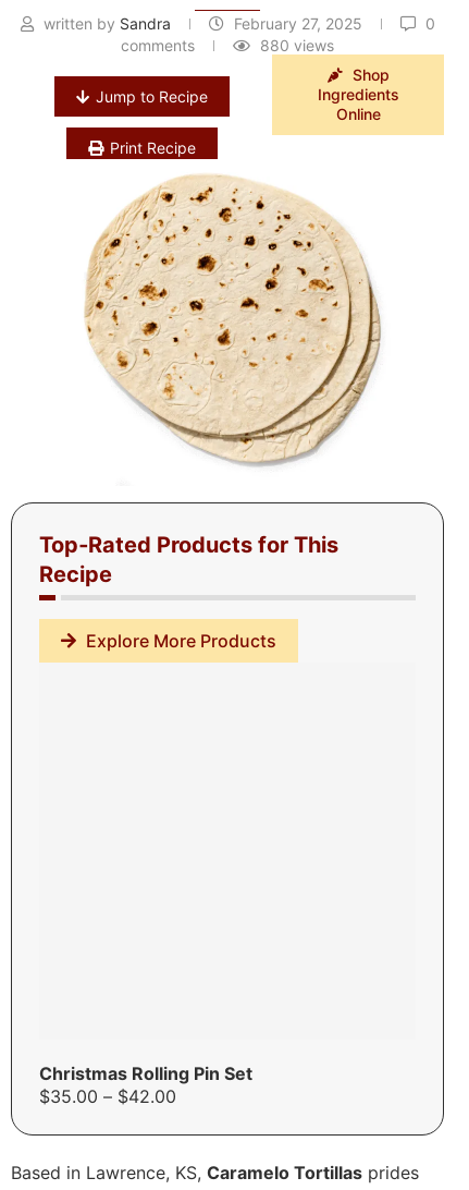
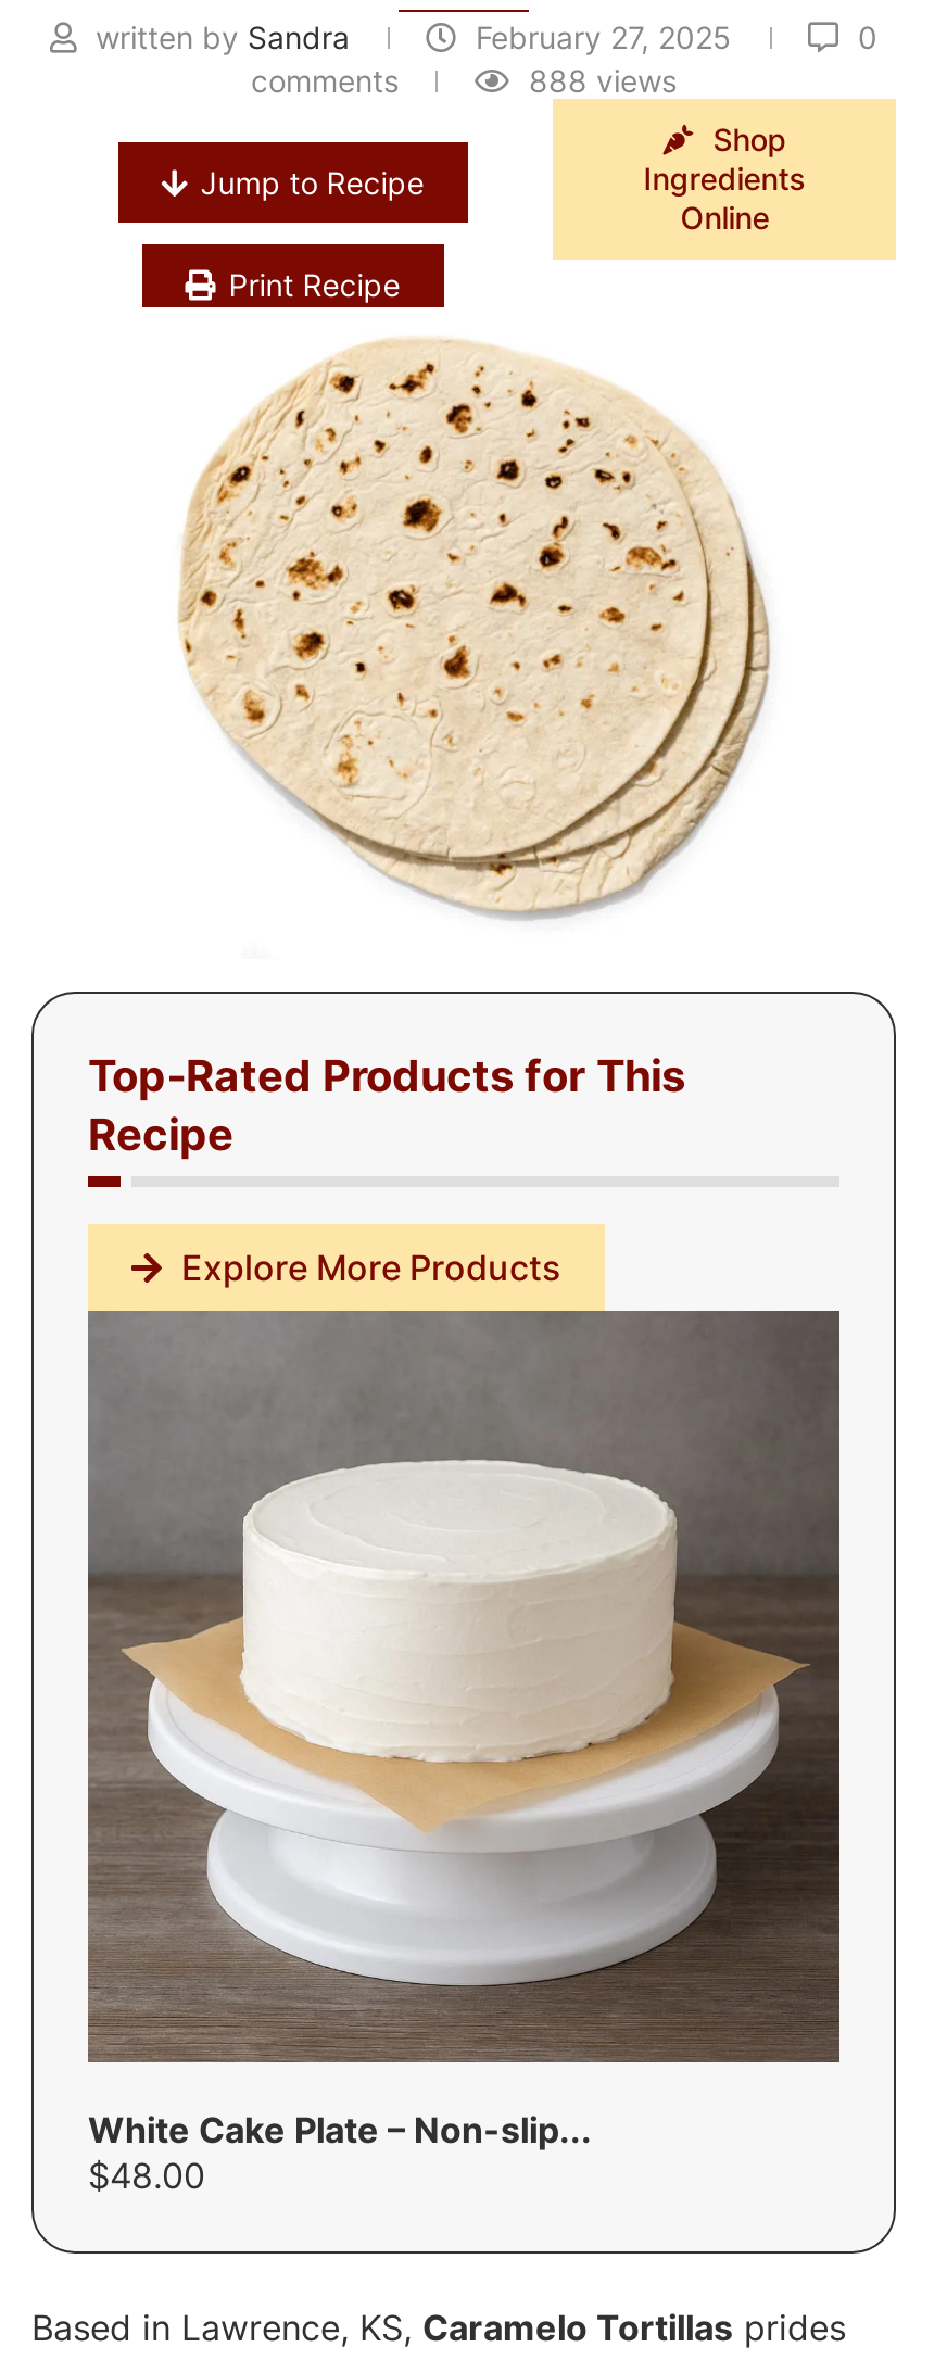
- 880 views
+ 888 views

+ [image]

- Christmas Rolling Pin Set
- $35.00 – $42.00
+ White Cake Plate – Non-slip...
+ $48.00
